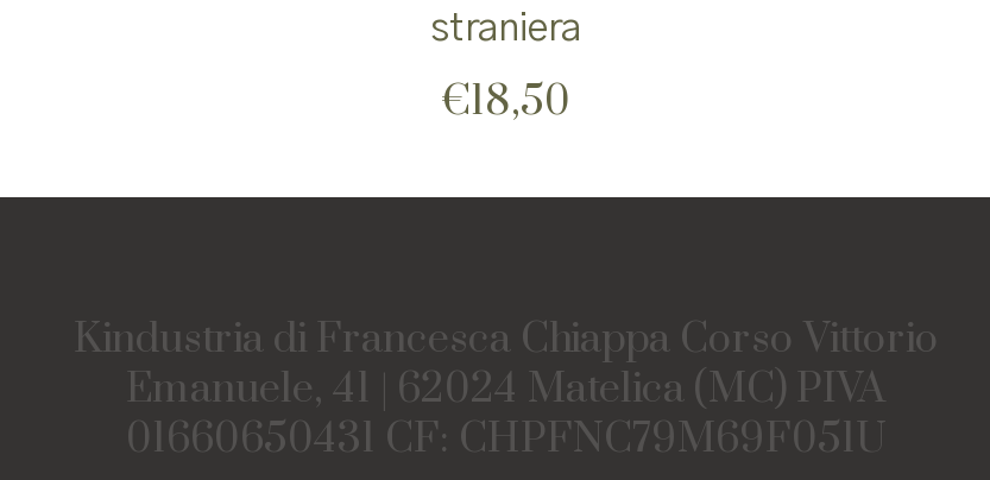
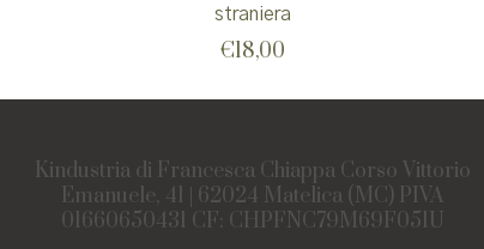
- €18,50
+ €18,00
